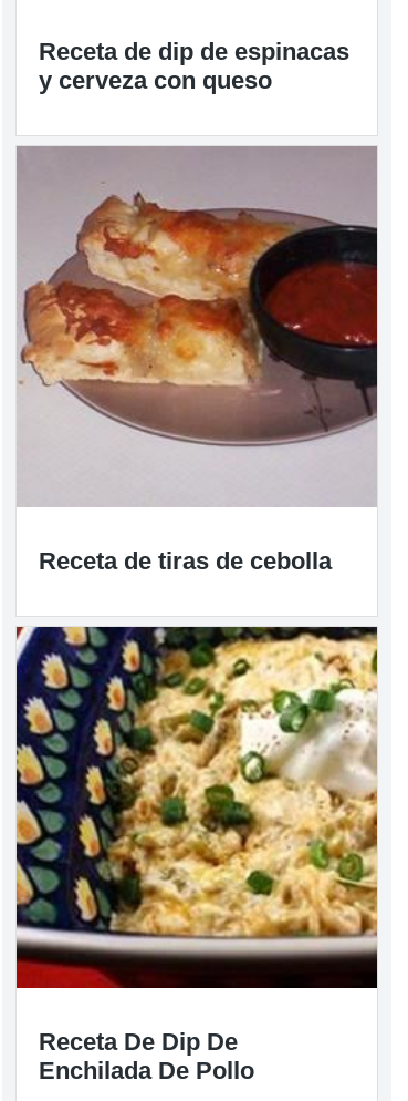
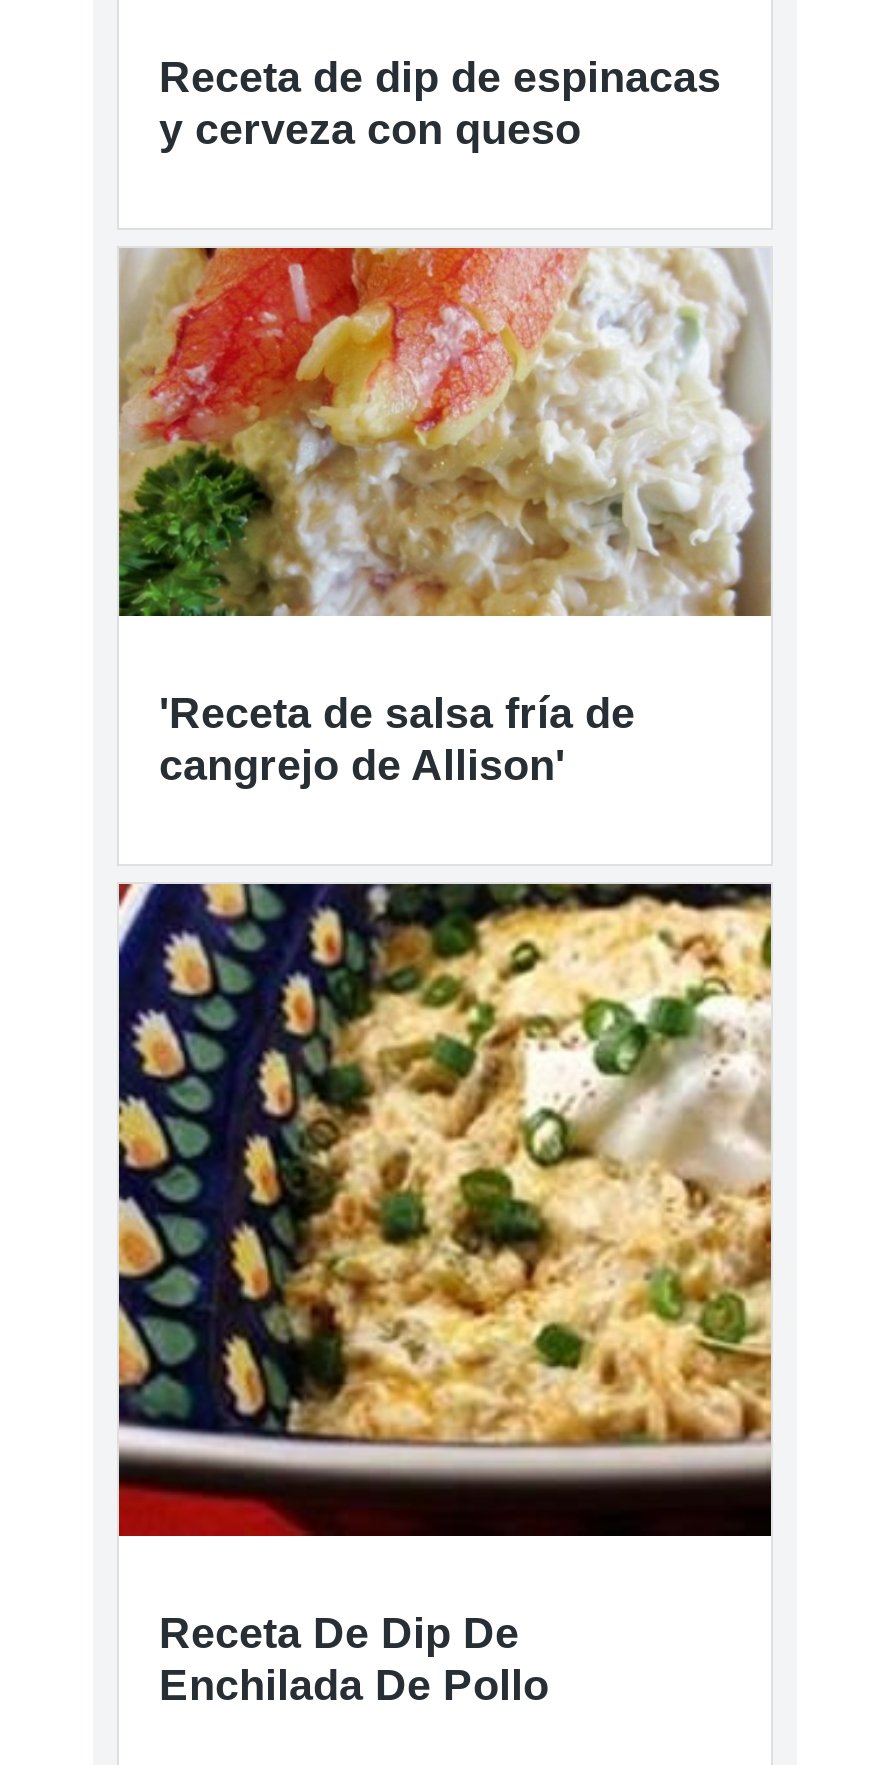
- [image]
- Receta de tiras de cebolla
+ [image]
+ 'Receta de salsa fría de
+ cangrejo de Allison'
